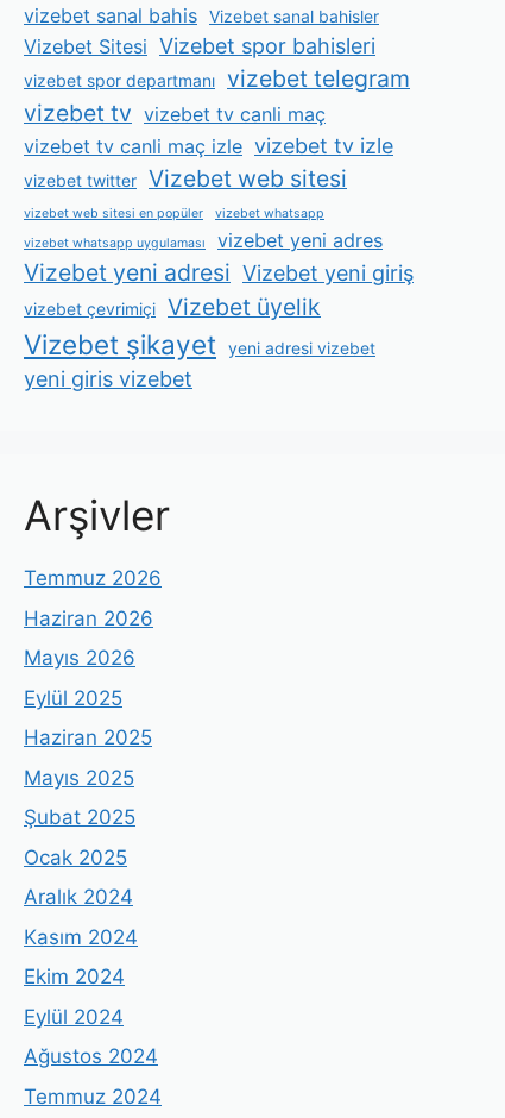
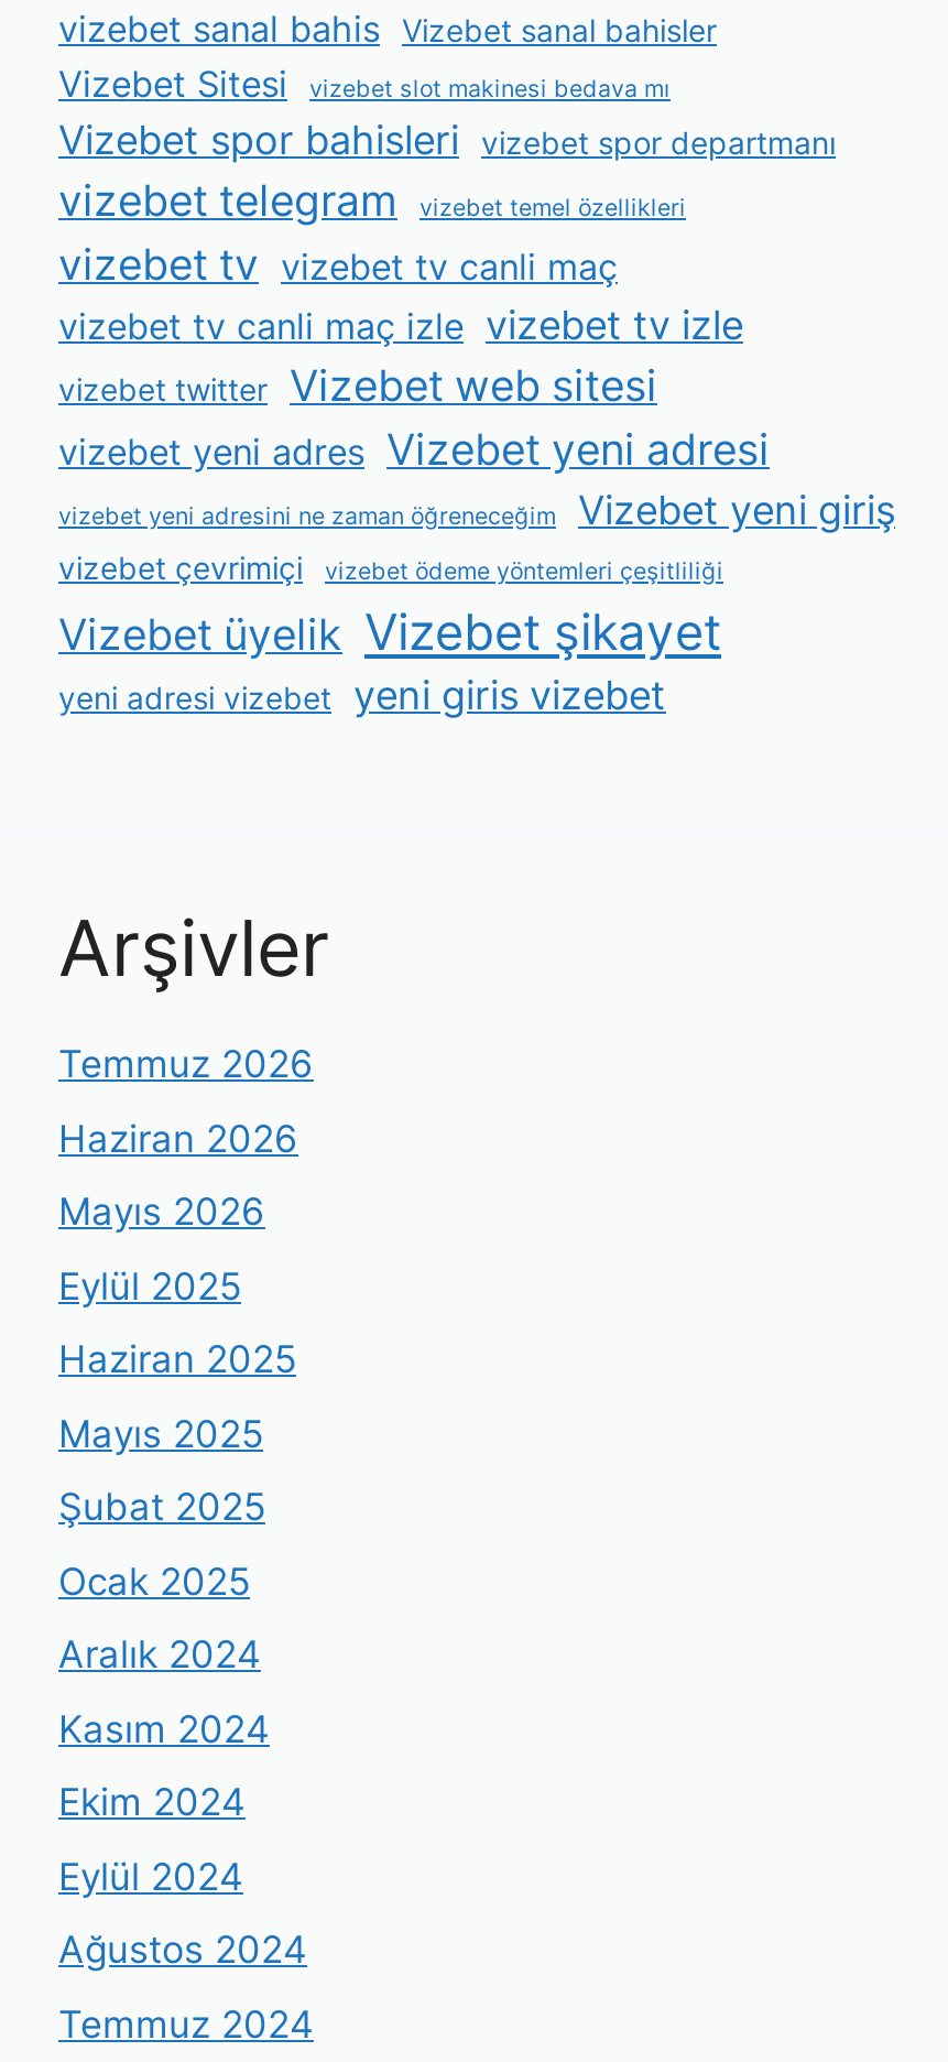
- Vizebet Sitesi Vizebet spor bahisleri
- vizebet spor departmanı vizebet telegram
+ Vizebet Sitesi
+ vizebet slot makinesi bedava mı
+ Vizebet spor bahisleri vizebet spor departmanı
+ vizebet telegram
+ vizebet temel özellikleri

moved down: vizebet tv vizebet tv canli maç | vizebet tv canli maç izle vizebet tv izle | vizebet twitter Vizebet web sitesi

- vizebet web sitesi en popüler
- vizebet whatsapp
+ vizebet yeni adres Vizebet yeni adresi

- vizebet whatsapp uygulaması
- vizebet yeni adres
- Vizebet yeni adresi Vizebet yeni giriş
- vizebet çevrimiçi Vizebet üyelik
- Vizebet şikayet yeni adresi vizebet
- yeni giris vizebet
+ vizebet yeni adresini ne zaman öğreneceğim
+ Vizebet yeni giriş
+ vizebet çevrimiçi
+ vizebet ödeme yöntemleri çeşitliliği
+ Vizebet üyelik Vizebet şikayet
+ yeni adresi vizebet yeni giris vizebet
